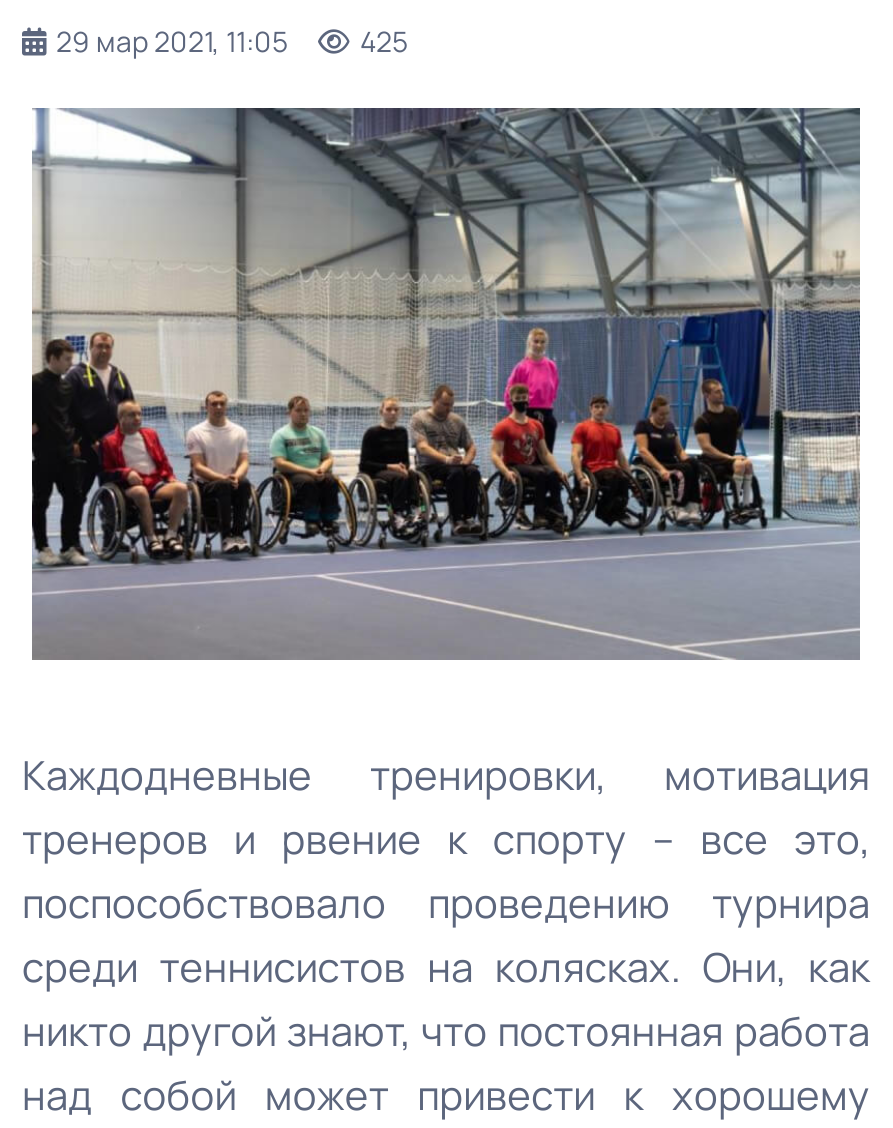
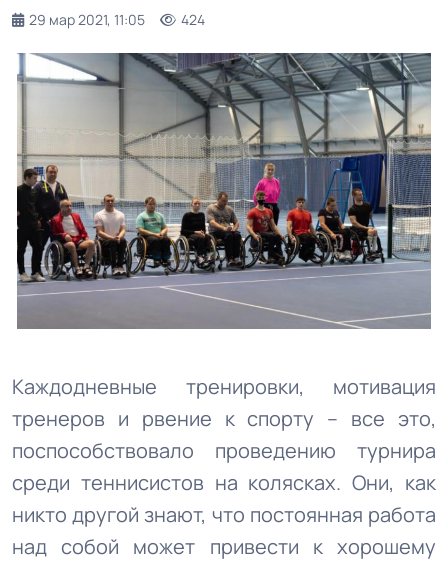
- 29 мар 2021, 11:05 425
+ 29 мар 2021, 11:05 424
